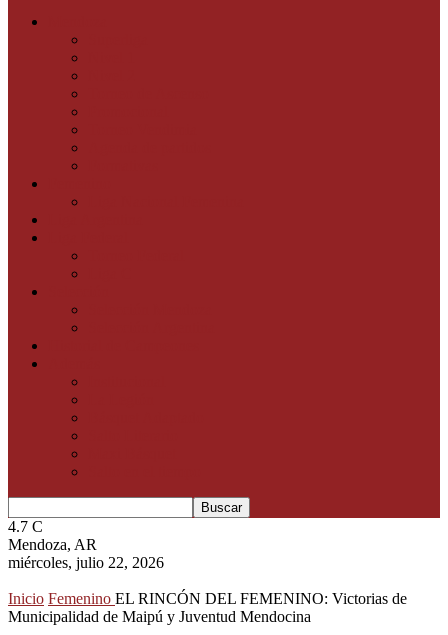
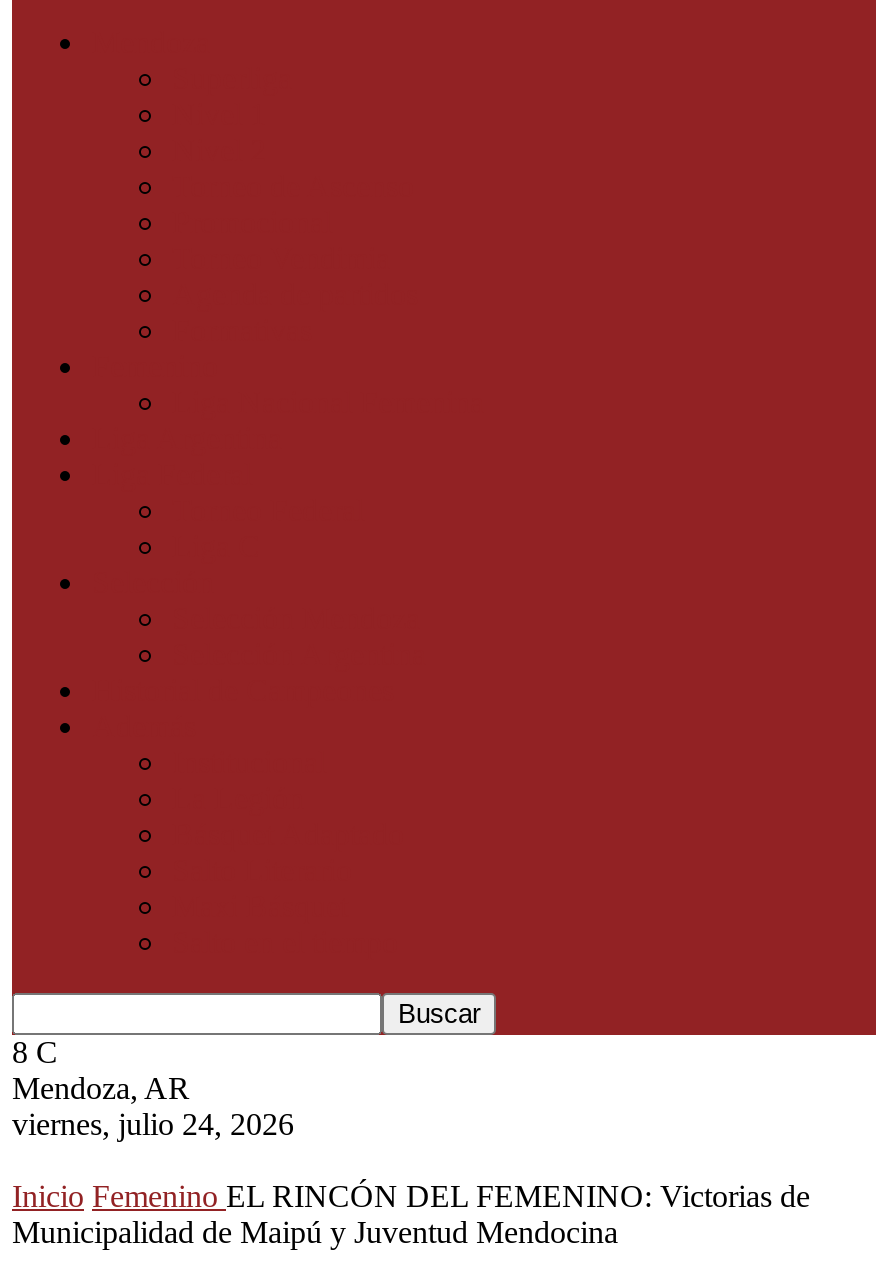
- 4.7 C
+ 8 C

- miércoles, julio 22, 2026
+ viernes, julio 24, 2026
